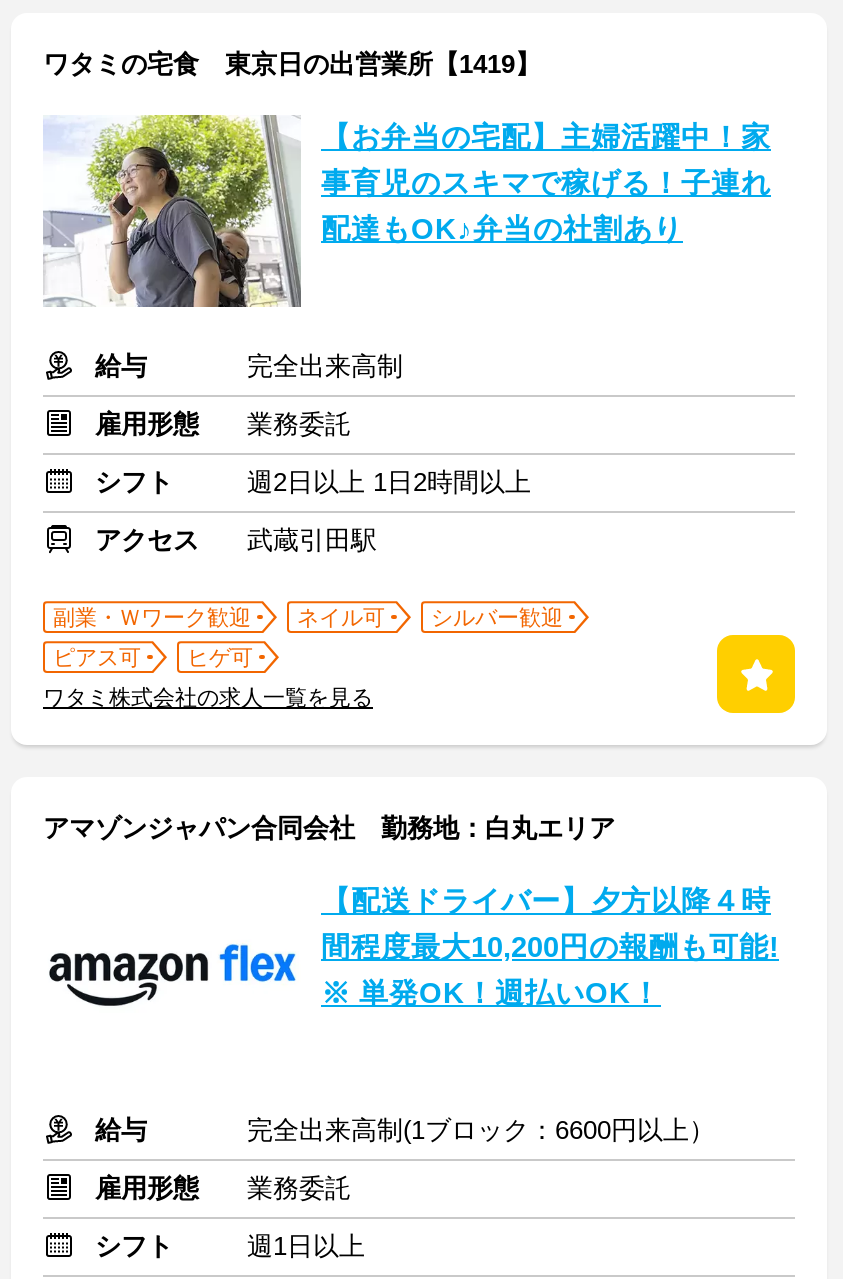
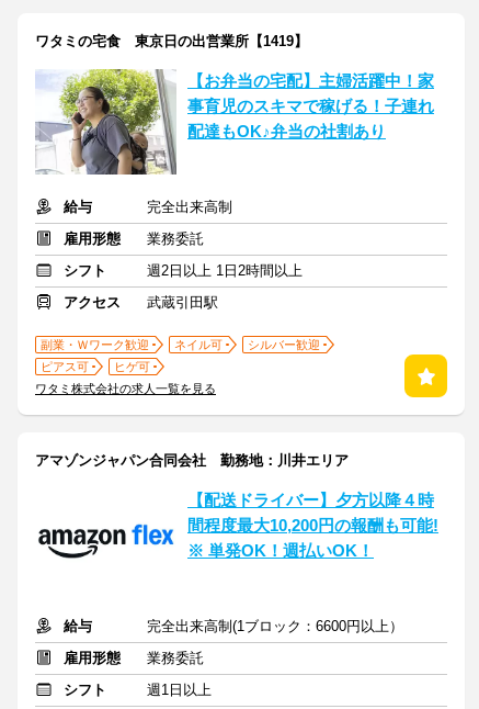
- アマゾンジャパン合同会社 勤務地：白丸エリア
+ アマゾンジャパン合同会社 勤務地：川井エリア
